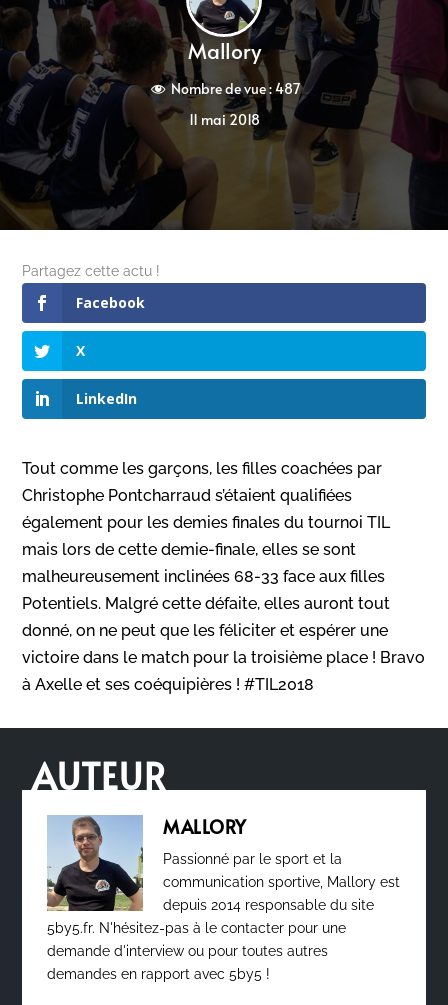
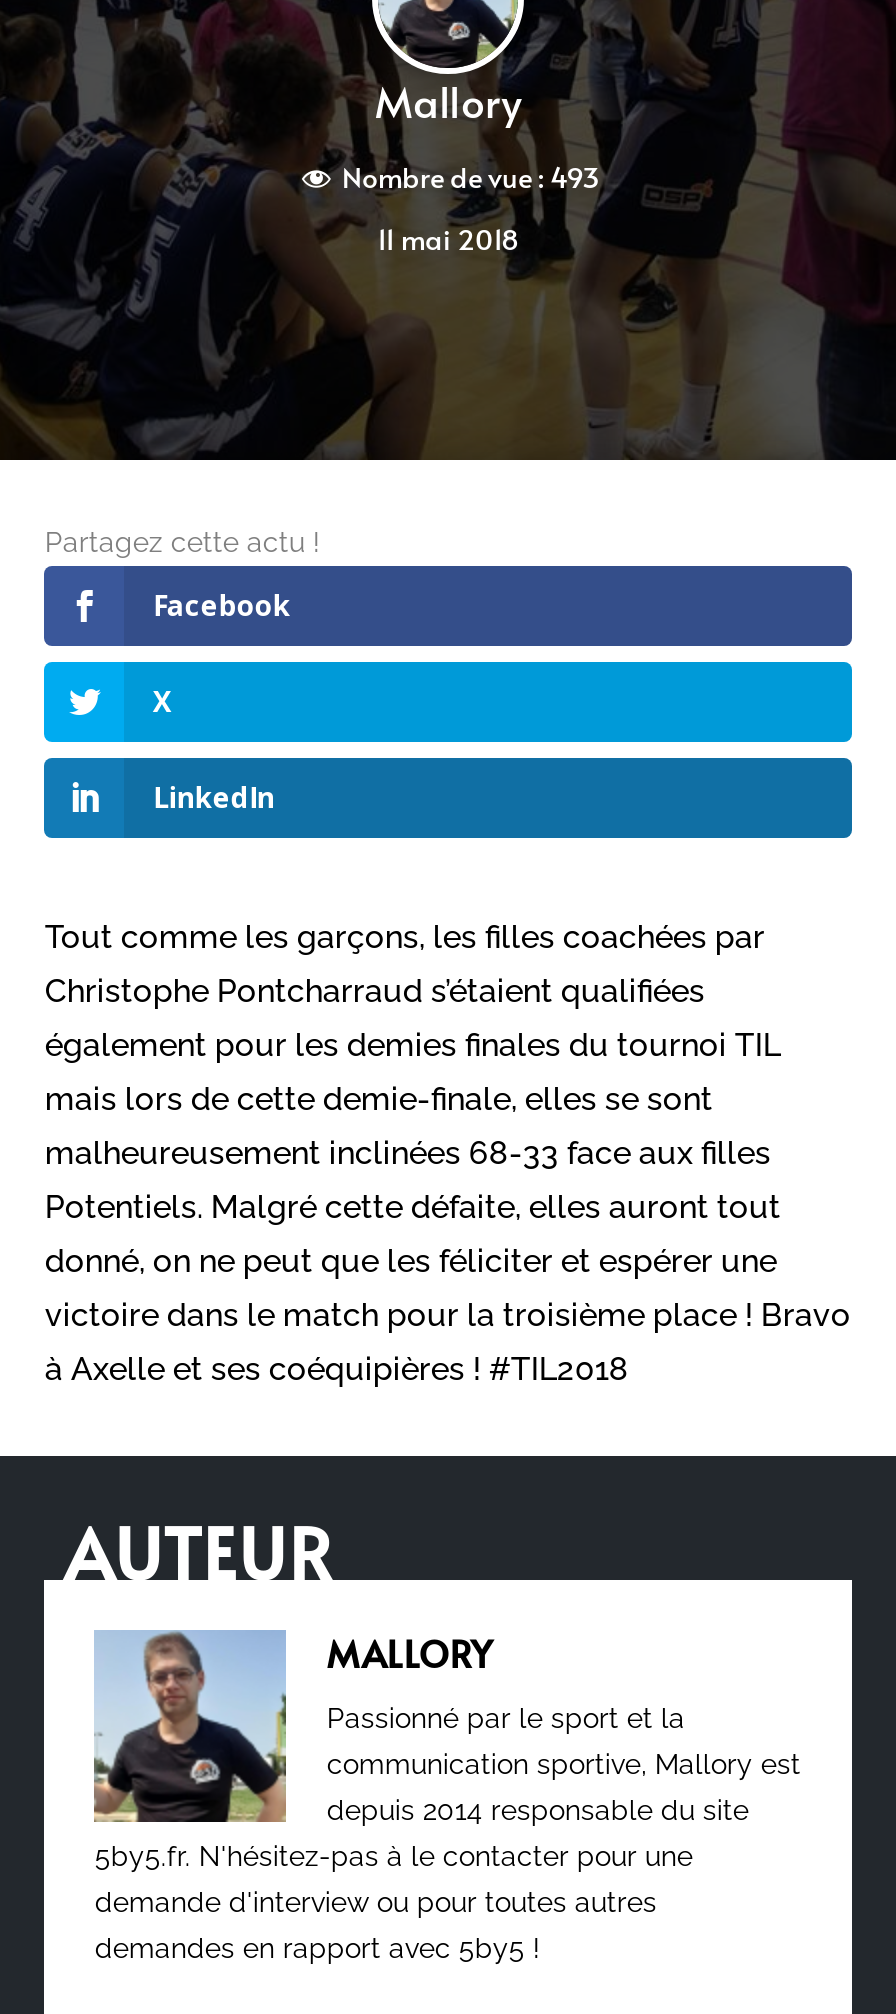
- Nombre de vue : 487
+ Nombre de vue : 493
